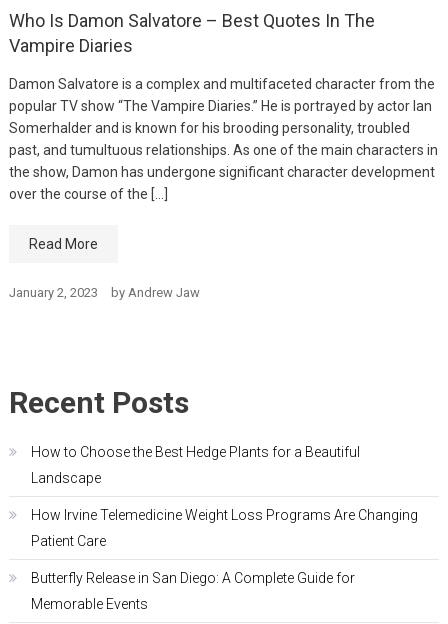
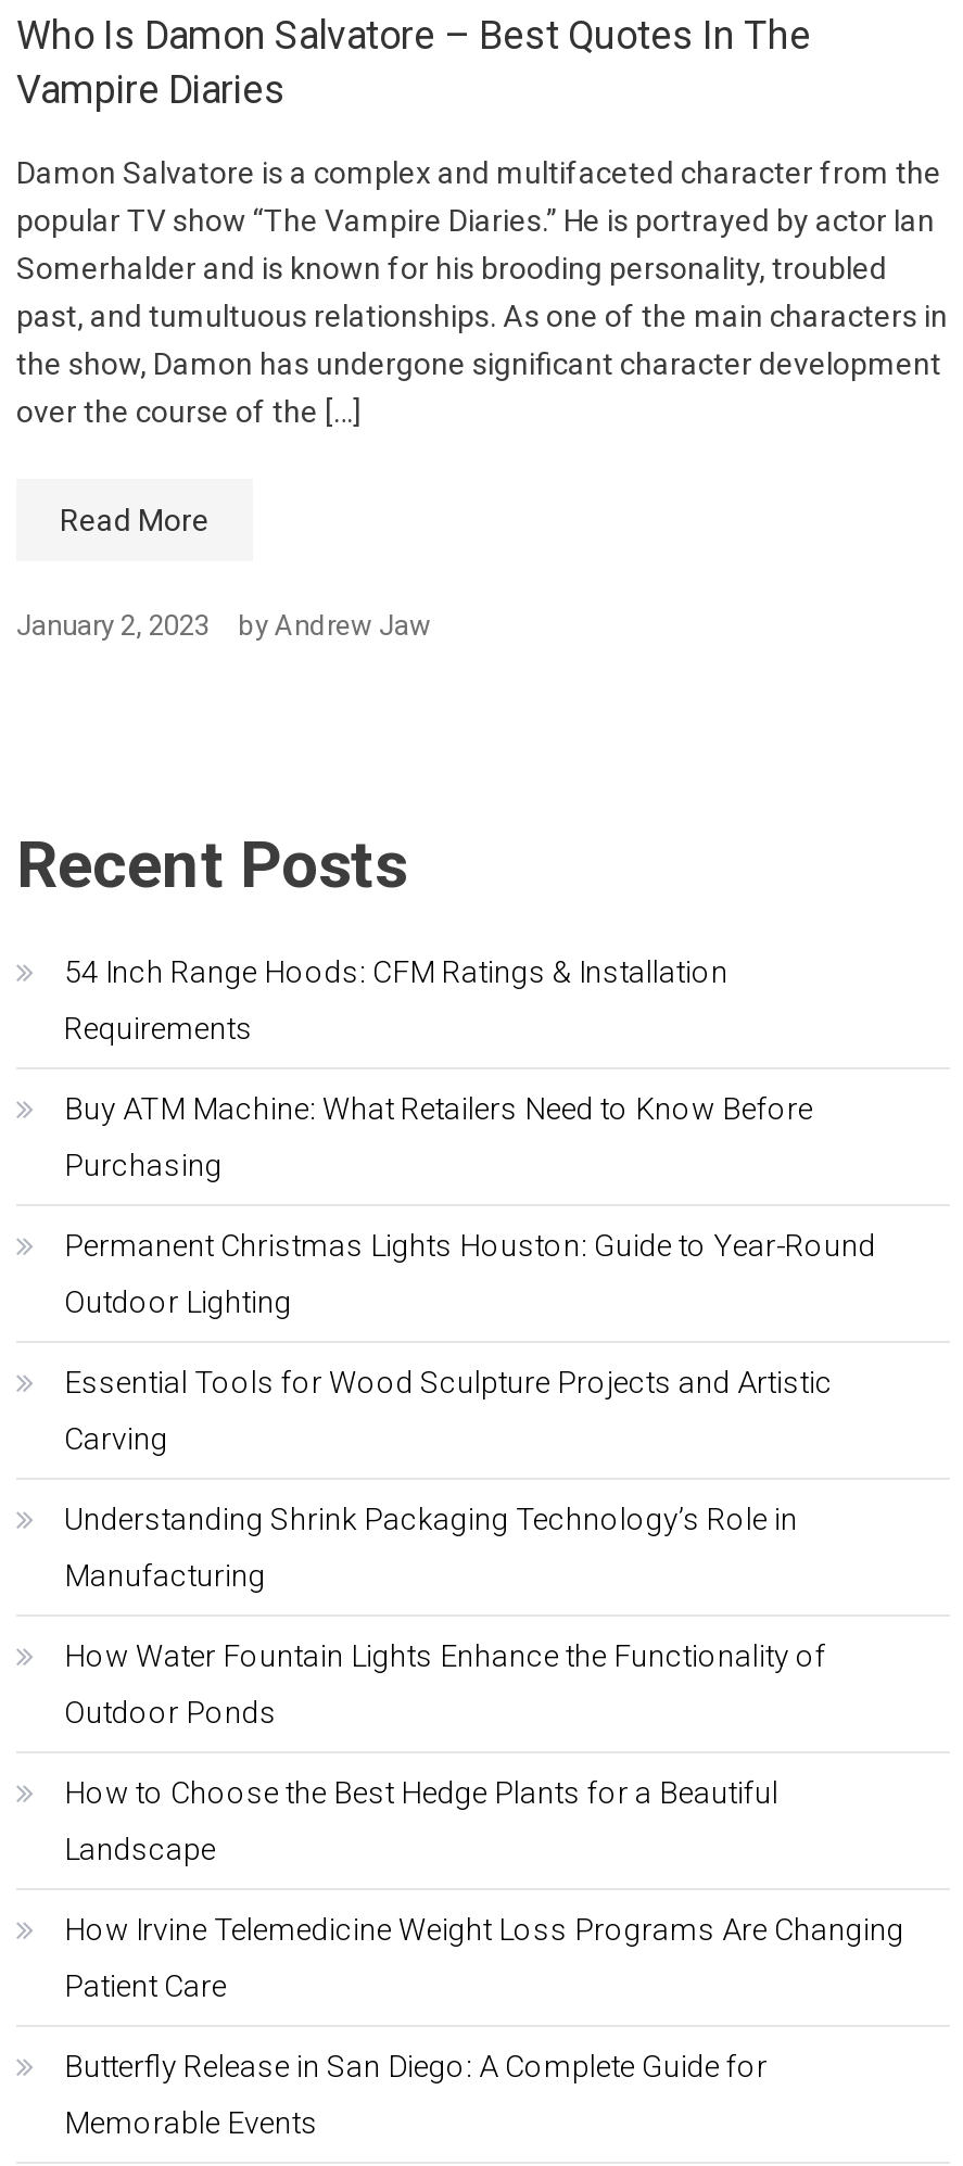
+ 54 Inch Range Hoods: CFM Ratings & Installation
+ Requirements
+ Buy ATM Machine: What Retailers Need to Know Before
+ Purchasing
+ Permanent Christmas Lights Houston: Guide to Year-Round
+ Outdoor Lighting
+ Essential Tools for Wood Sculpture Projects and Artistic
+ Carving
+ Understanding Shrink Packaging Technology’s Role in
+ Manufacturing
+ How Water Fountain Lights Enhance the Functionality of
+ Outdoor Ponds
